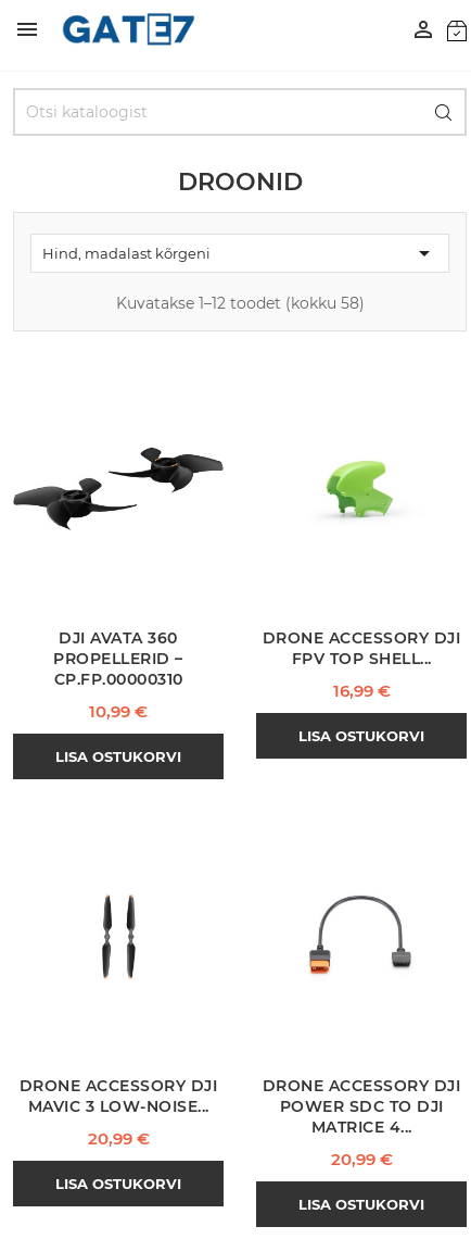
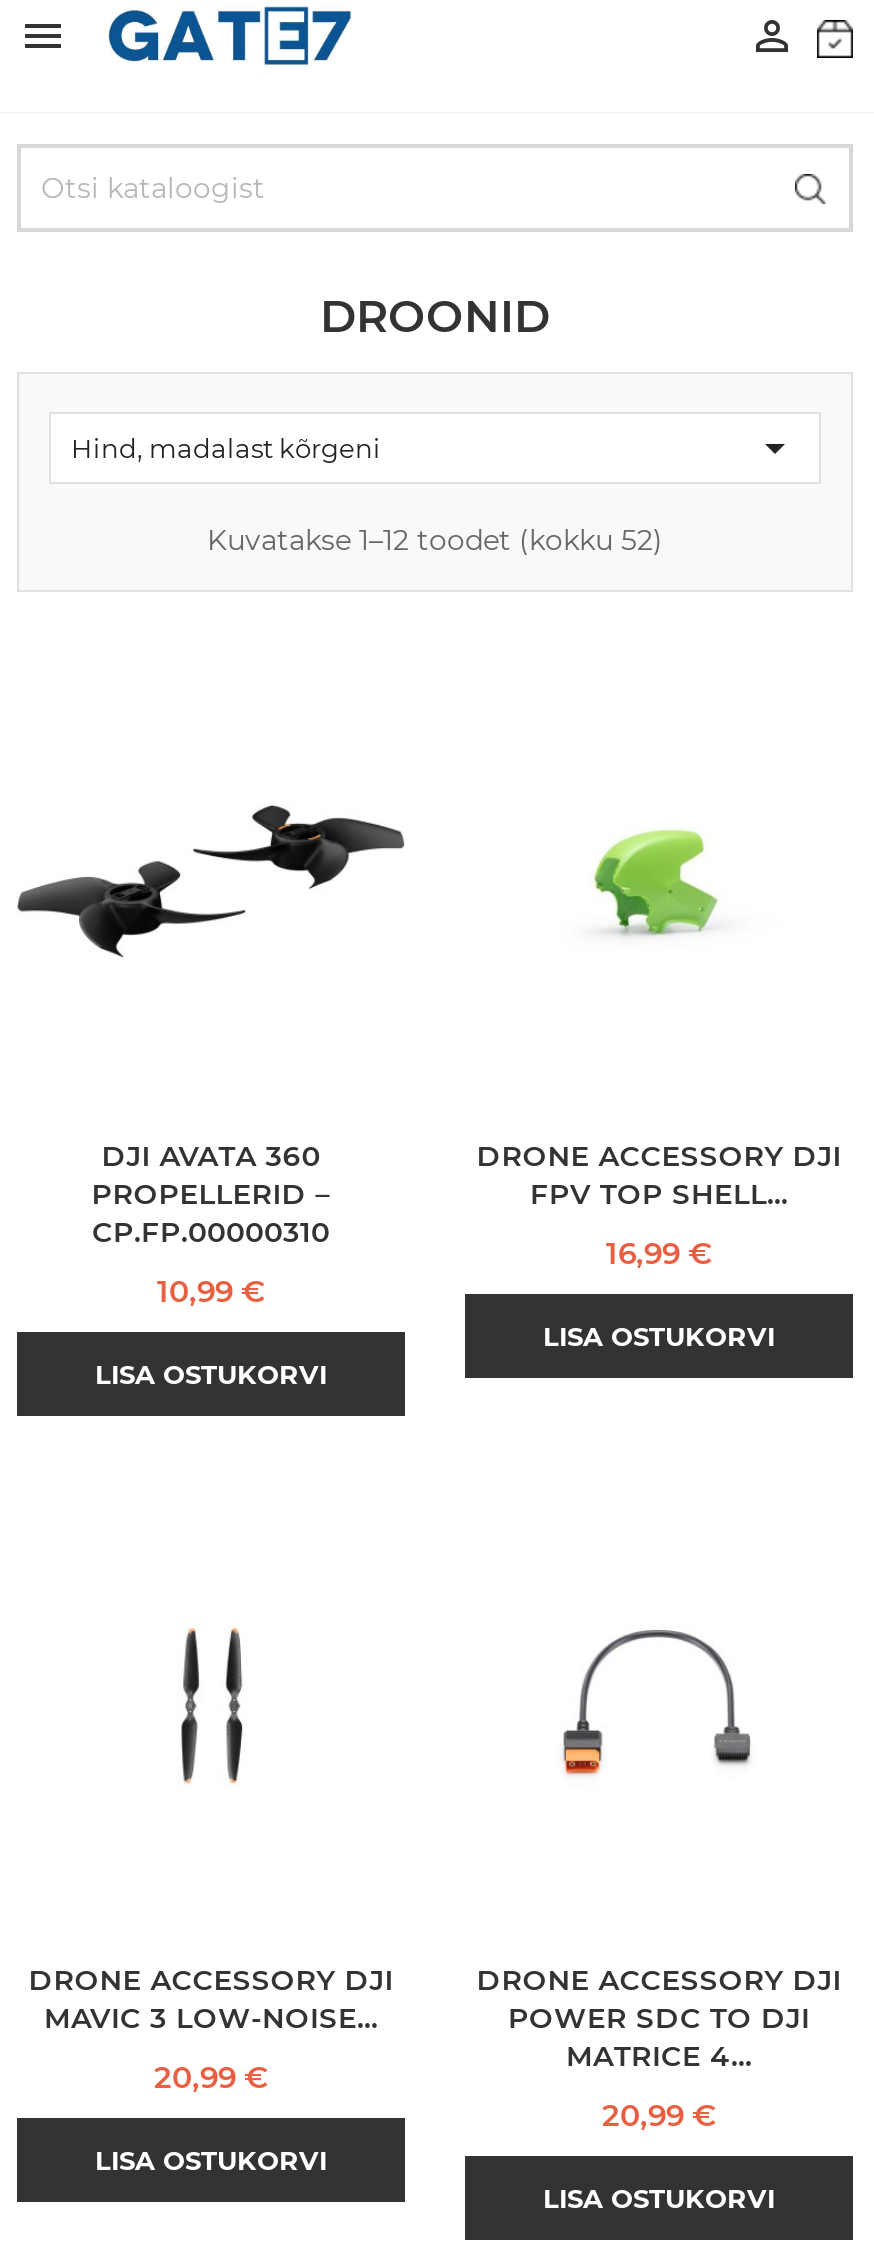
- Kuvatakse 1–12 toodet (kokku 58)
+ Kuvatakse 1–12 toodet (kokku 52)
